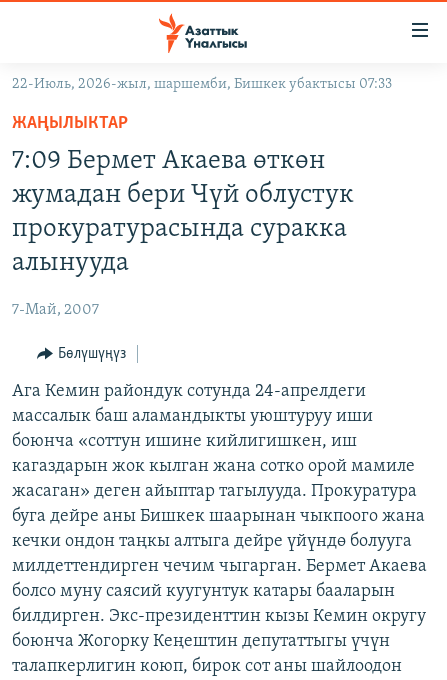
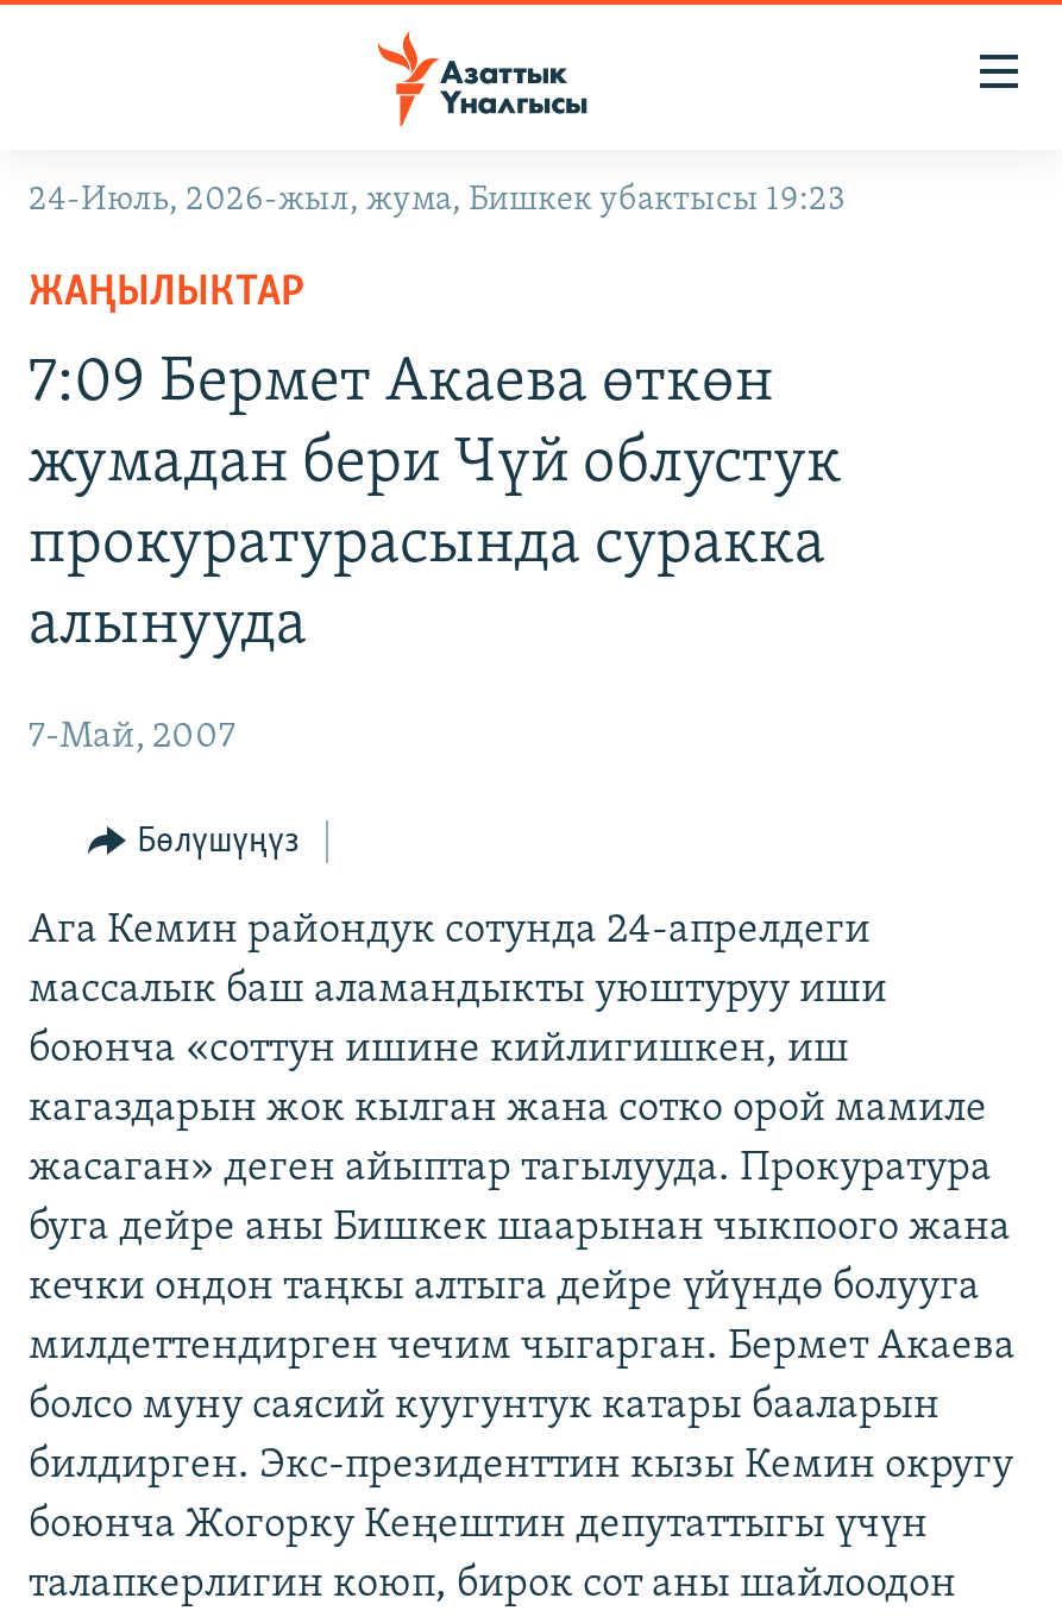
- 22-Июль, 2026-жыл, шаршемби, Бишкек убактысы 07:33
+ 24-Июль, 2026-жыл, жума, Бишкек убактысы 19:23
